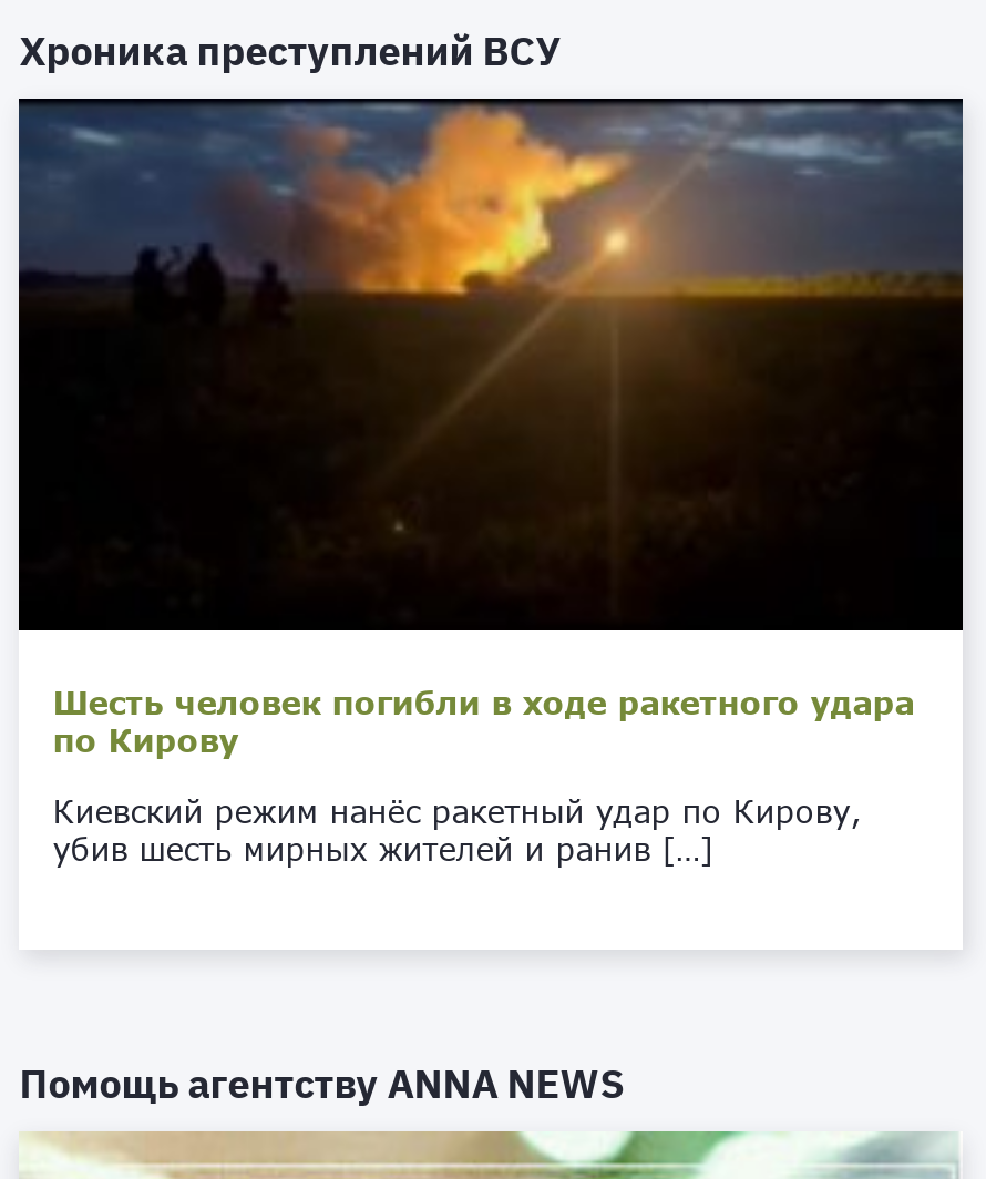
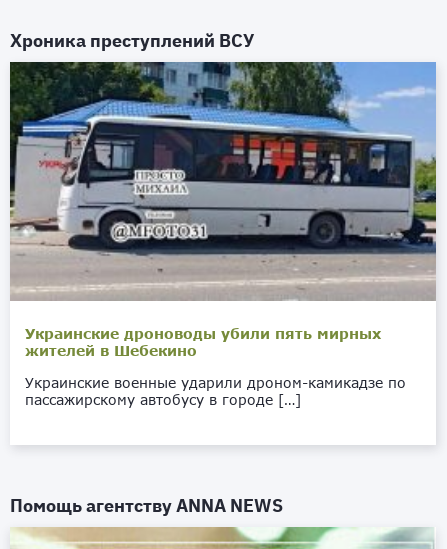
- [image]
- Шесть человек погибли в ходе ракетного удара
- по Кирову
+ [image]
+ Украинские дроноводы убили пять мирных
+ жителей в Шебекино

- Киевский режим нанёс ракетный удар по Кирову,
- убив шесть мирных жителей и ранив […]
+ Украинские военные ударили дроном-камикадзе по
+ пассажирскому автобусу в городе […]
